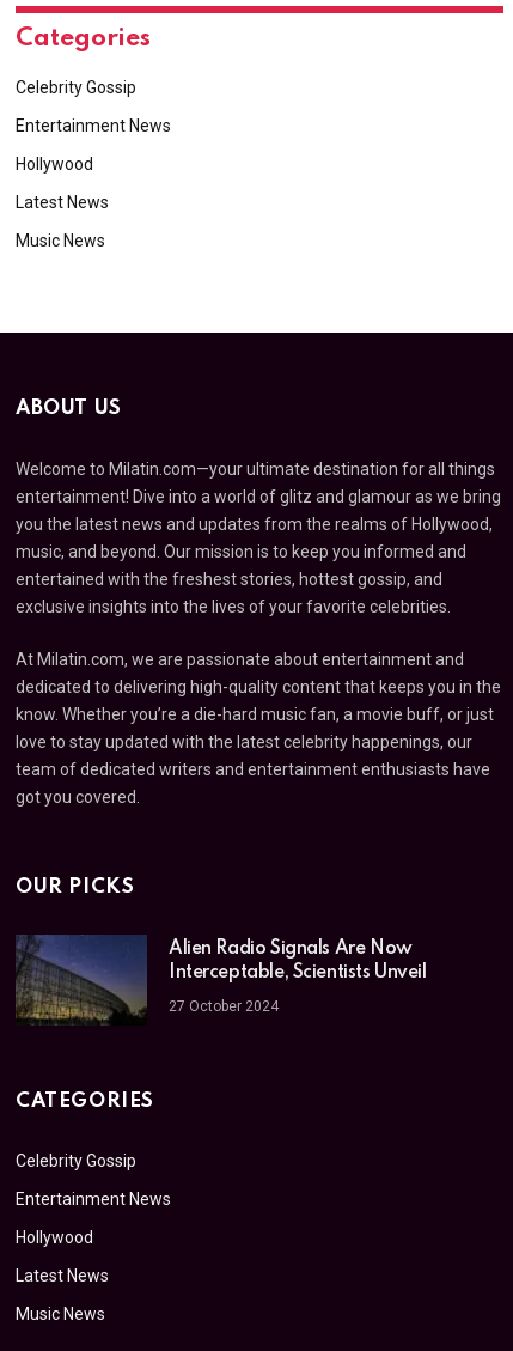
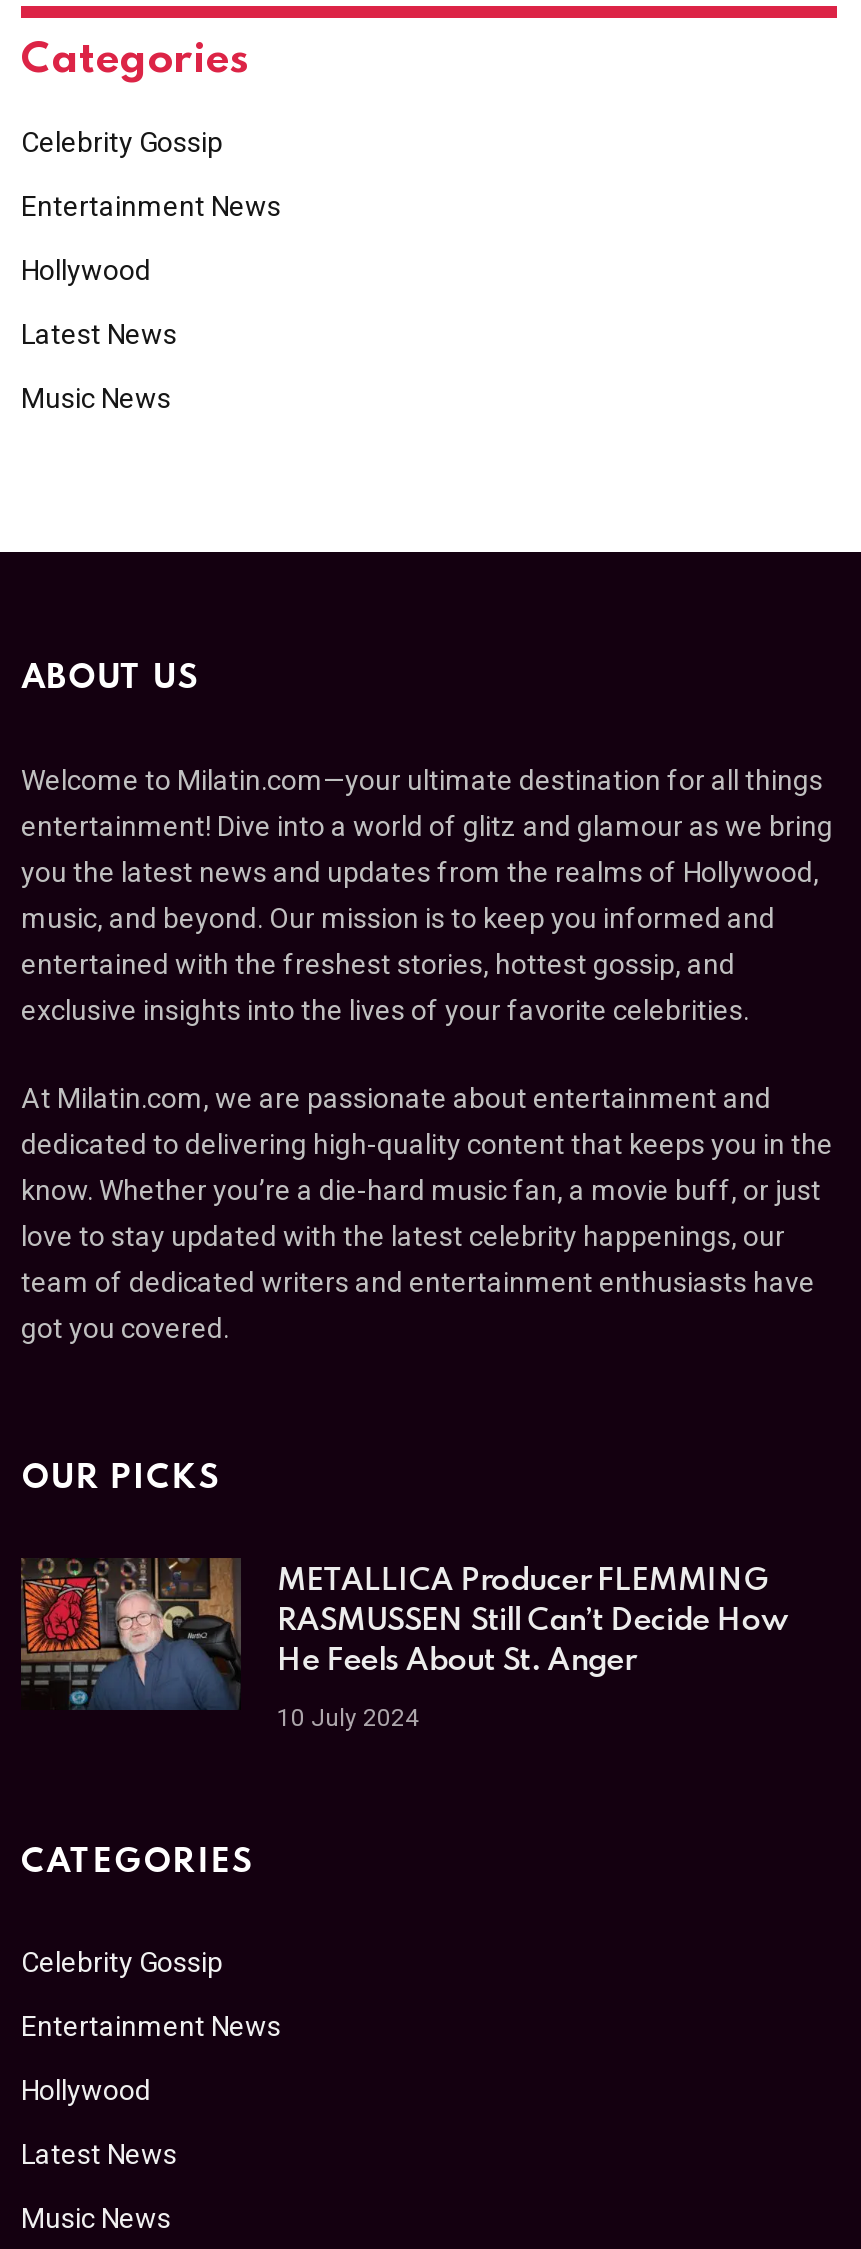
- [image]
- Alien Radio Signals Are Now
- Interceptable, Scientists Unveil
+ [image]
+ METALLICA Producer FLEMMING
+ RASMUSSEN Still Can’t Decide How
+ He Feels About St. Anger

- 27 October 2024
+ 10 July 2024
